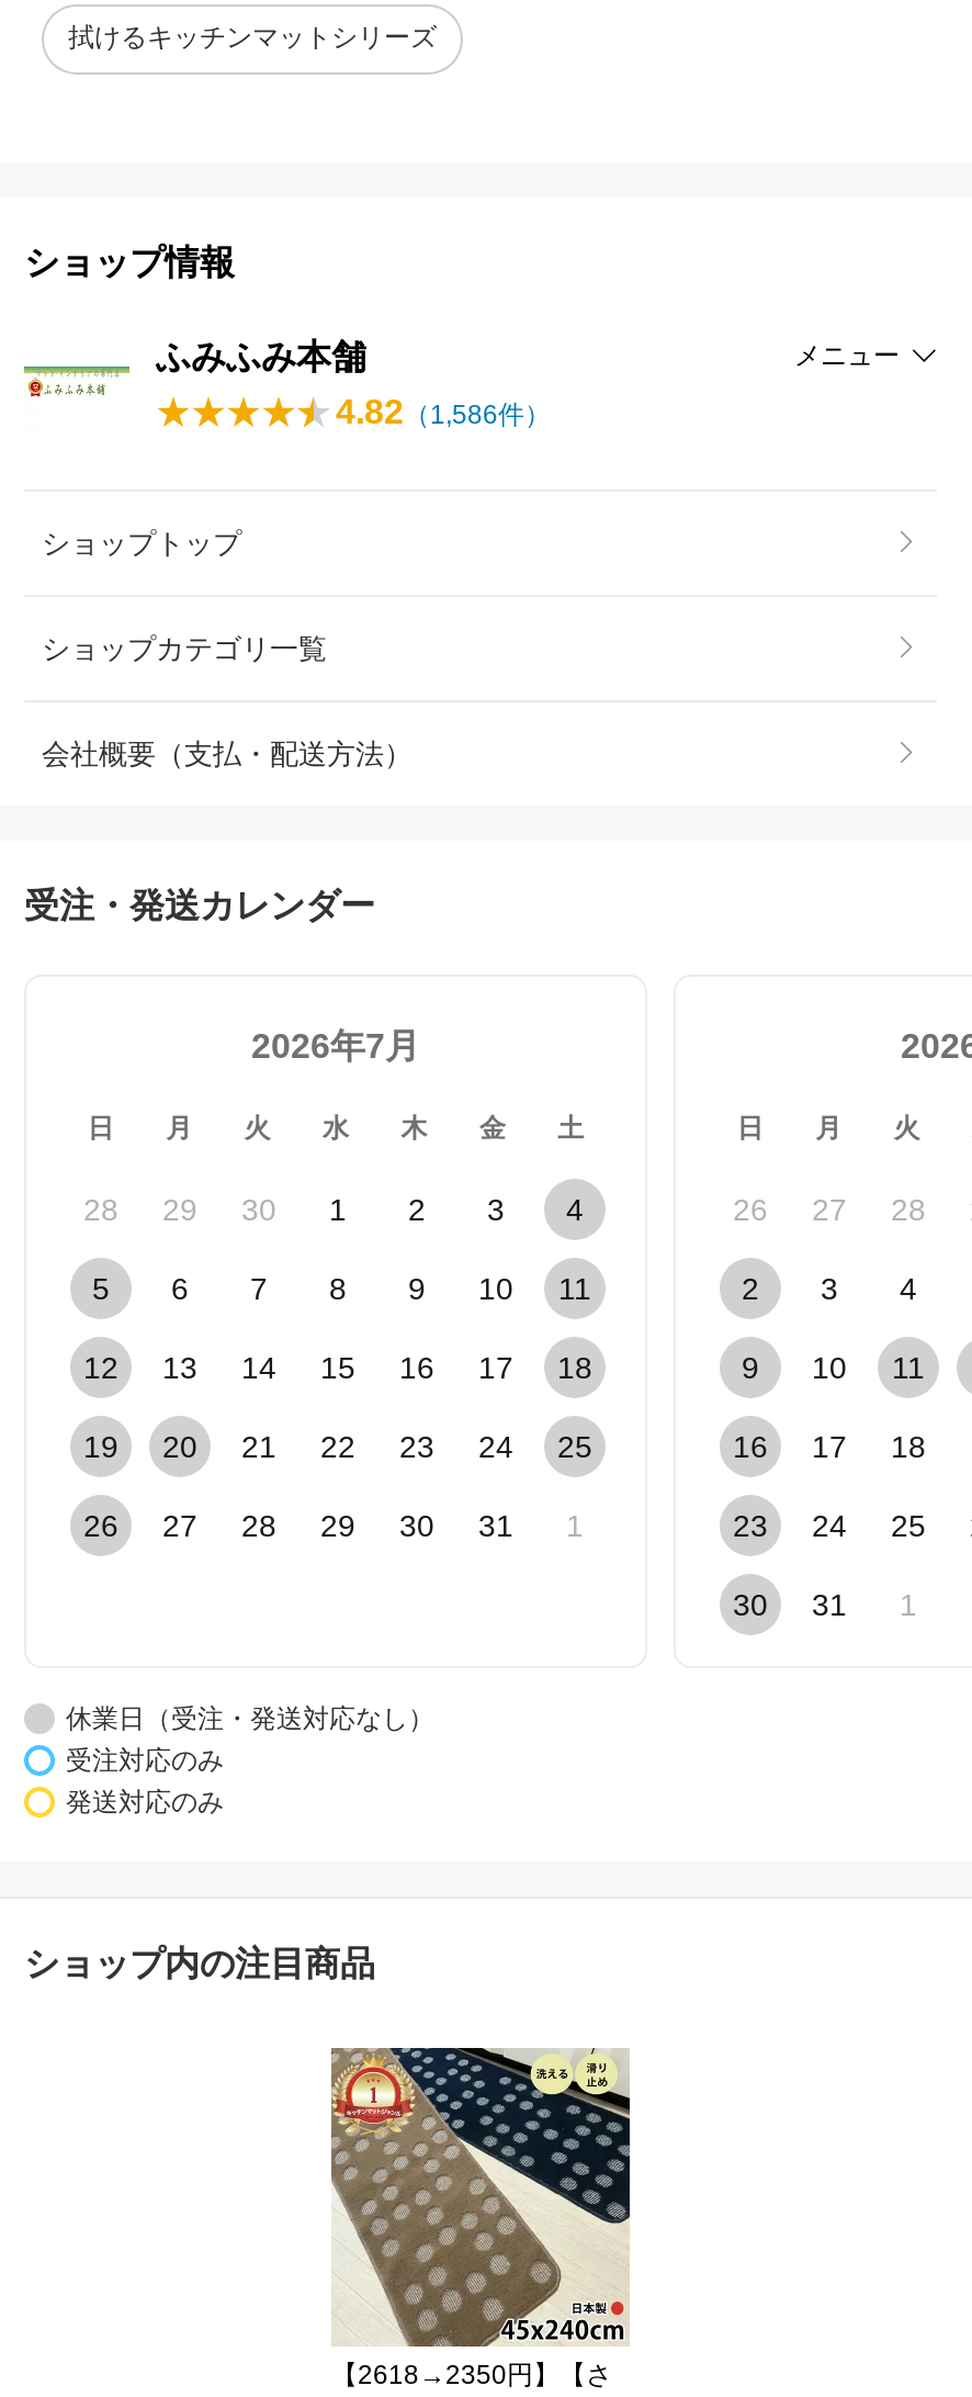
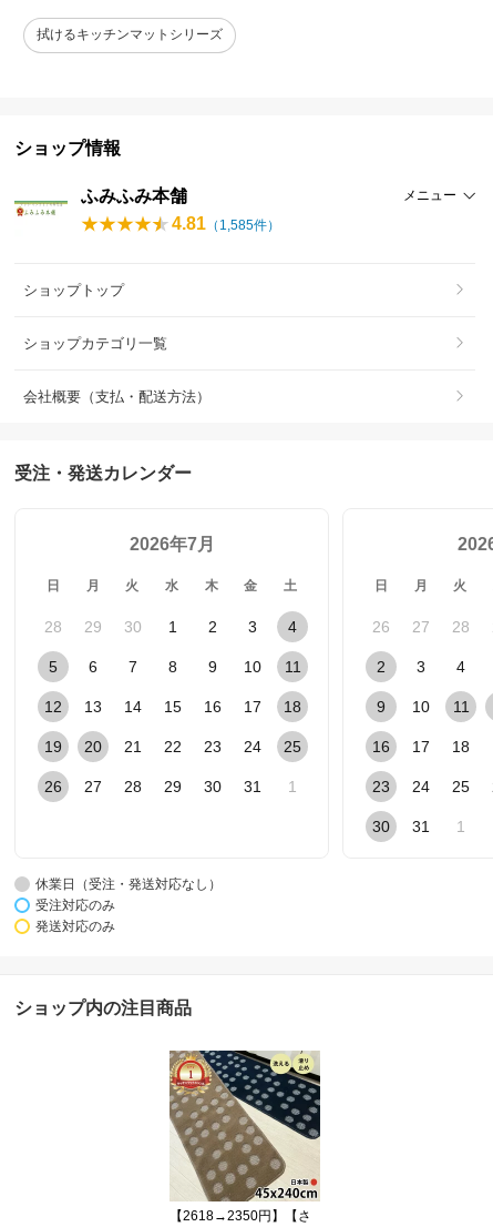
- 4.82（1,586件）
+ 4.81（1,585件）
